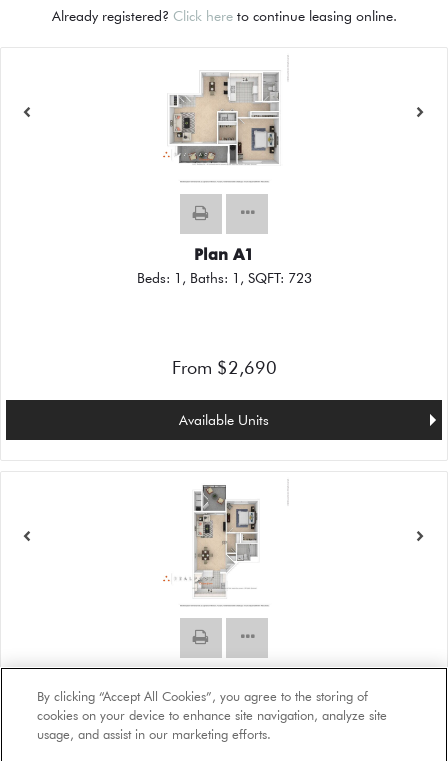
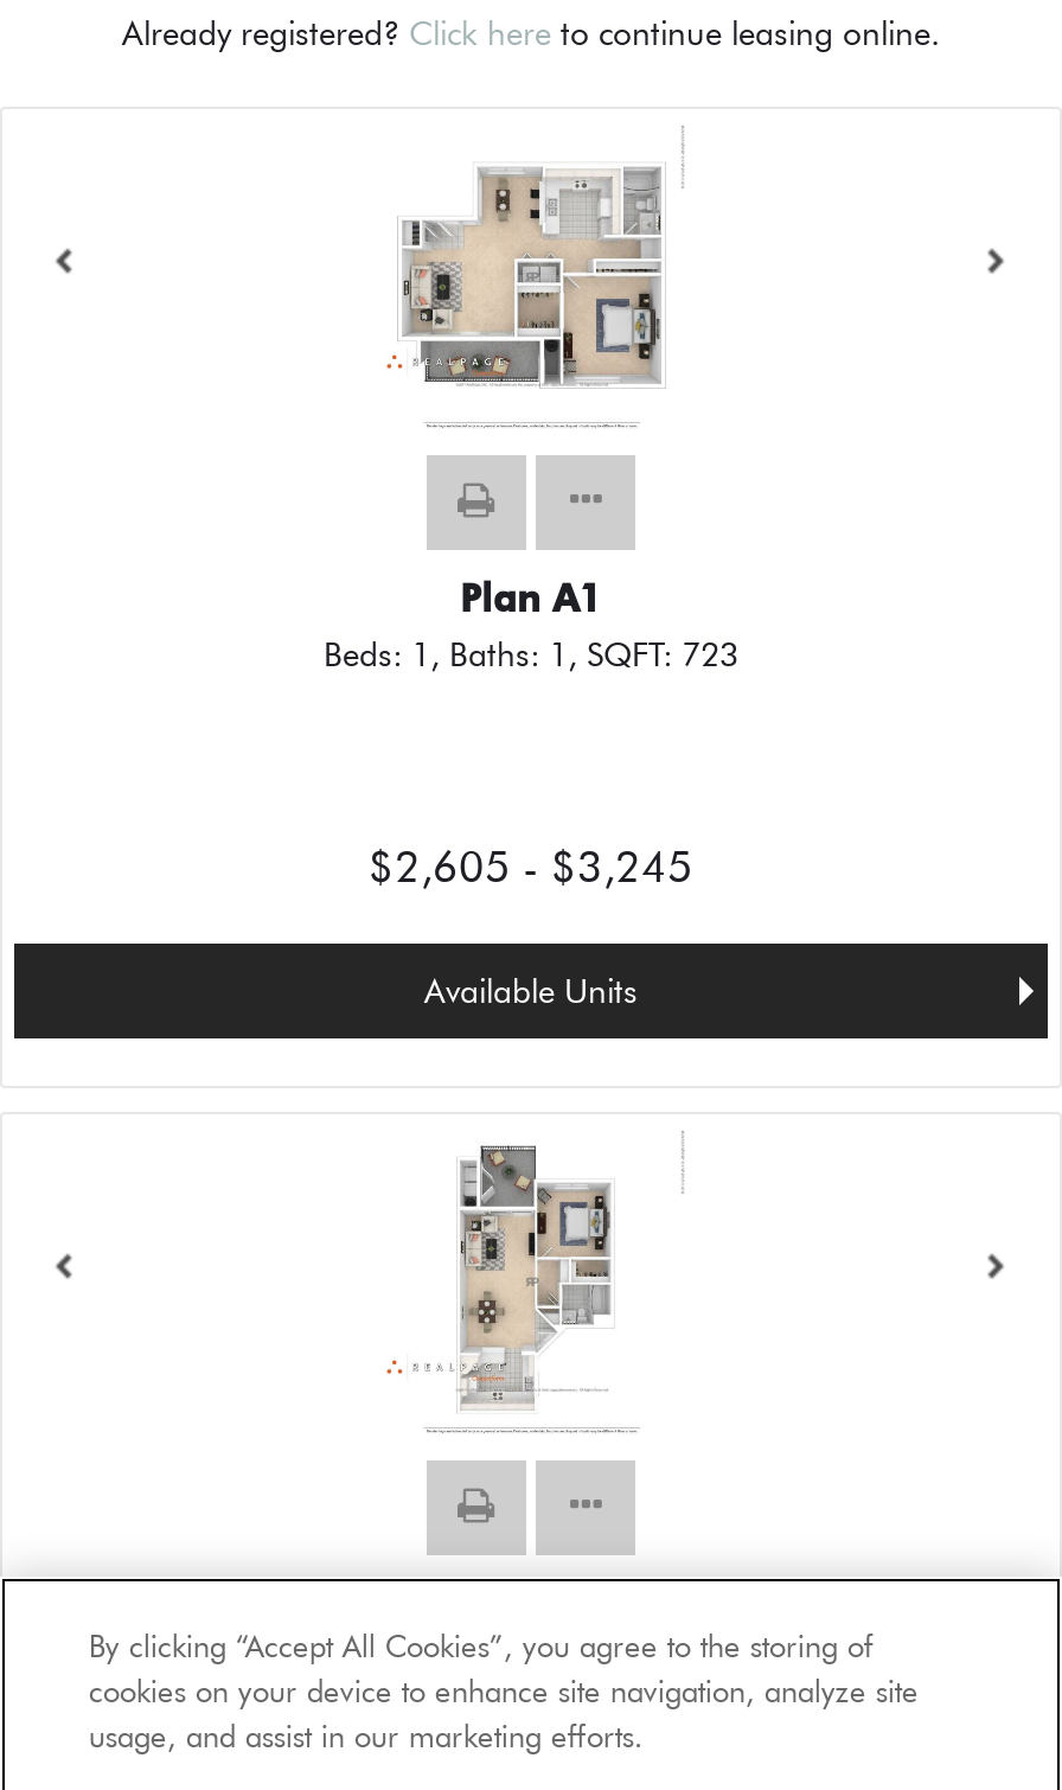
- From $2,690
+ $2,605 - $3,245
